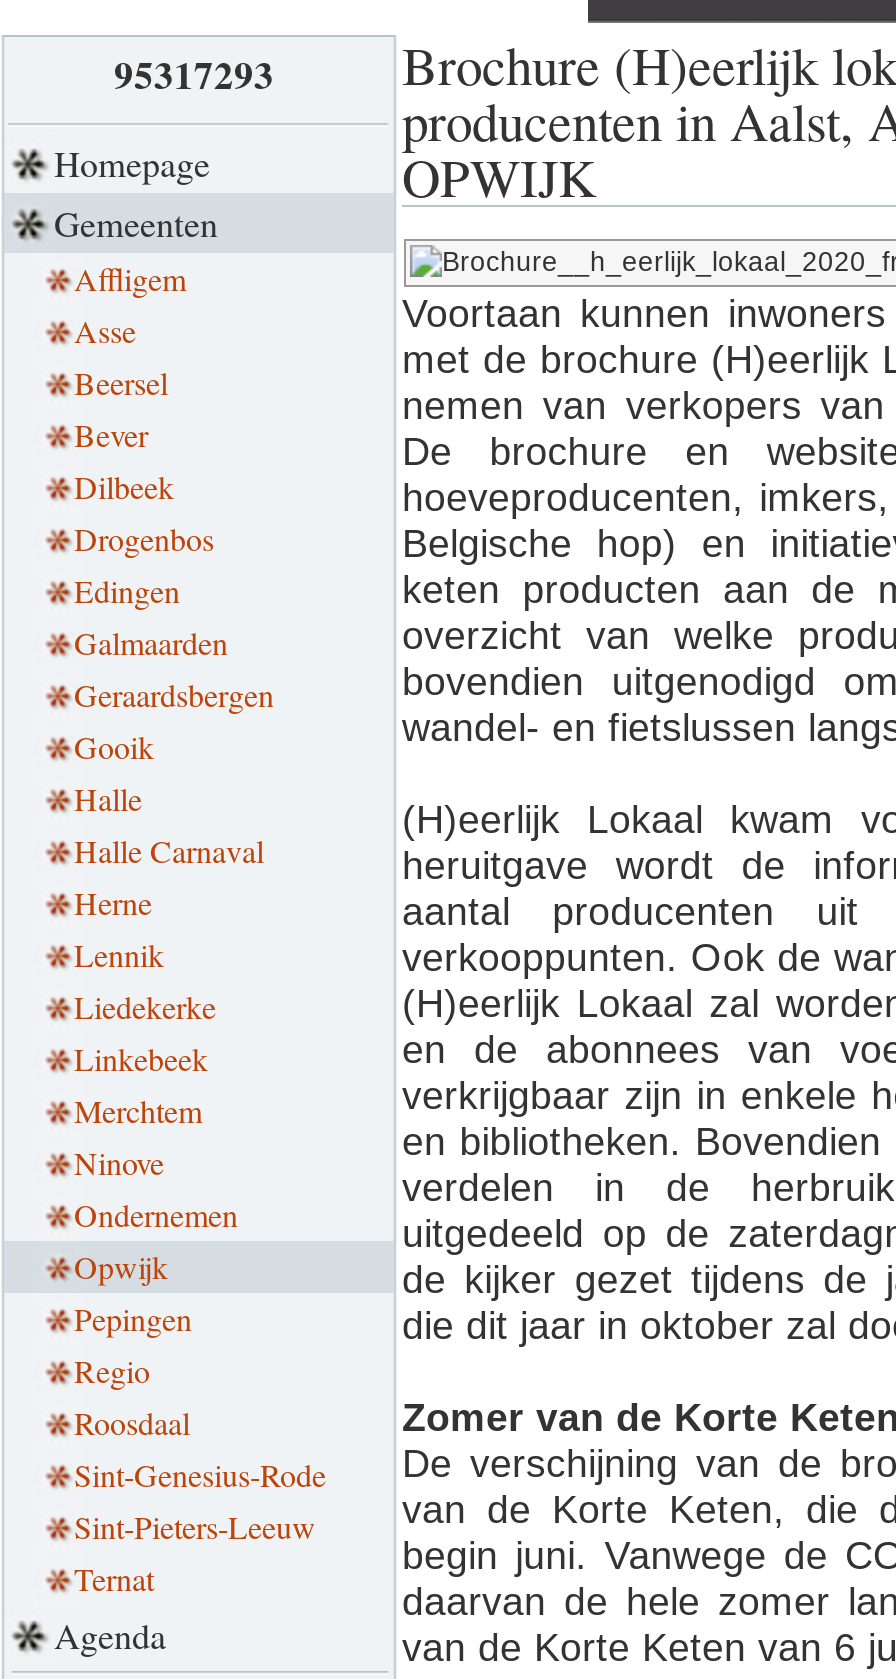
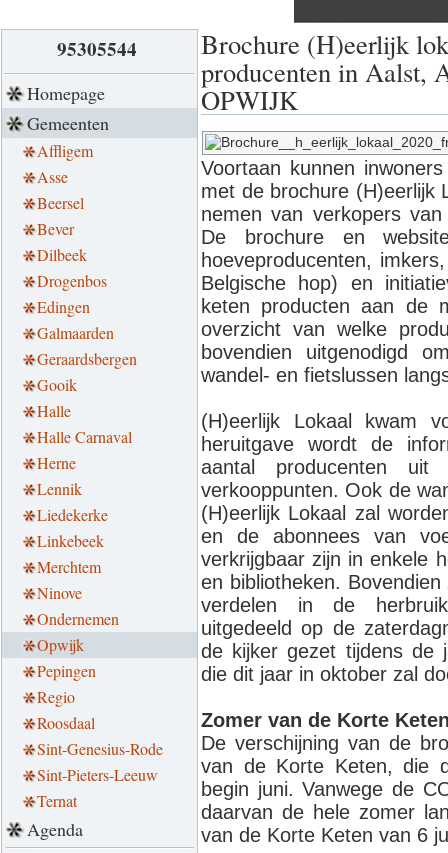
- 95317293
+ 95305544
